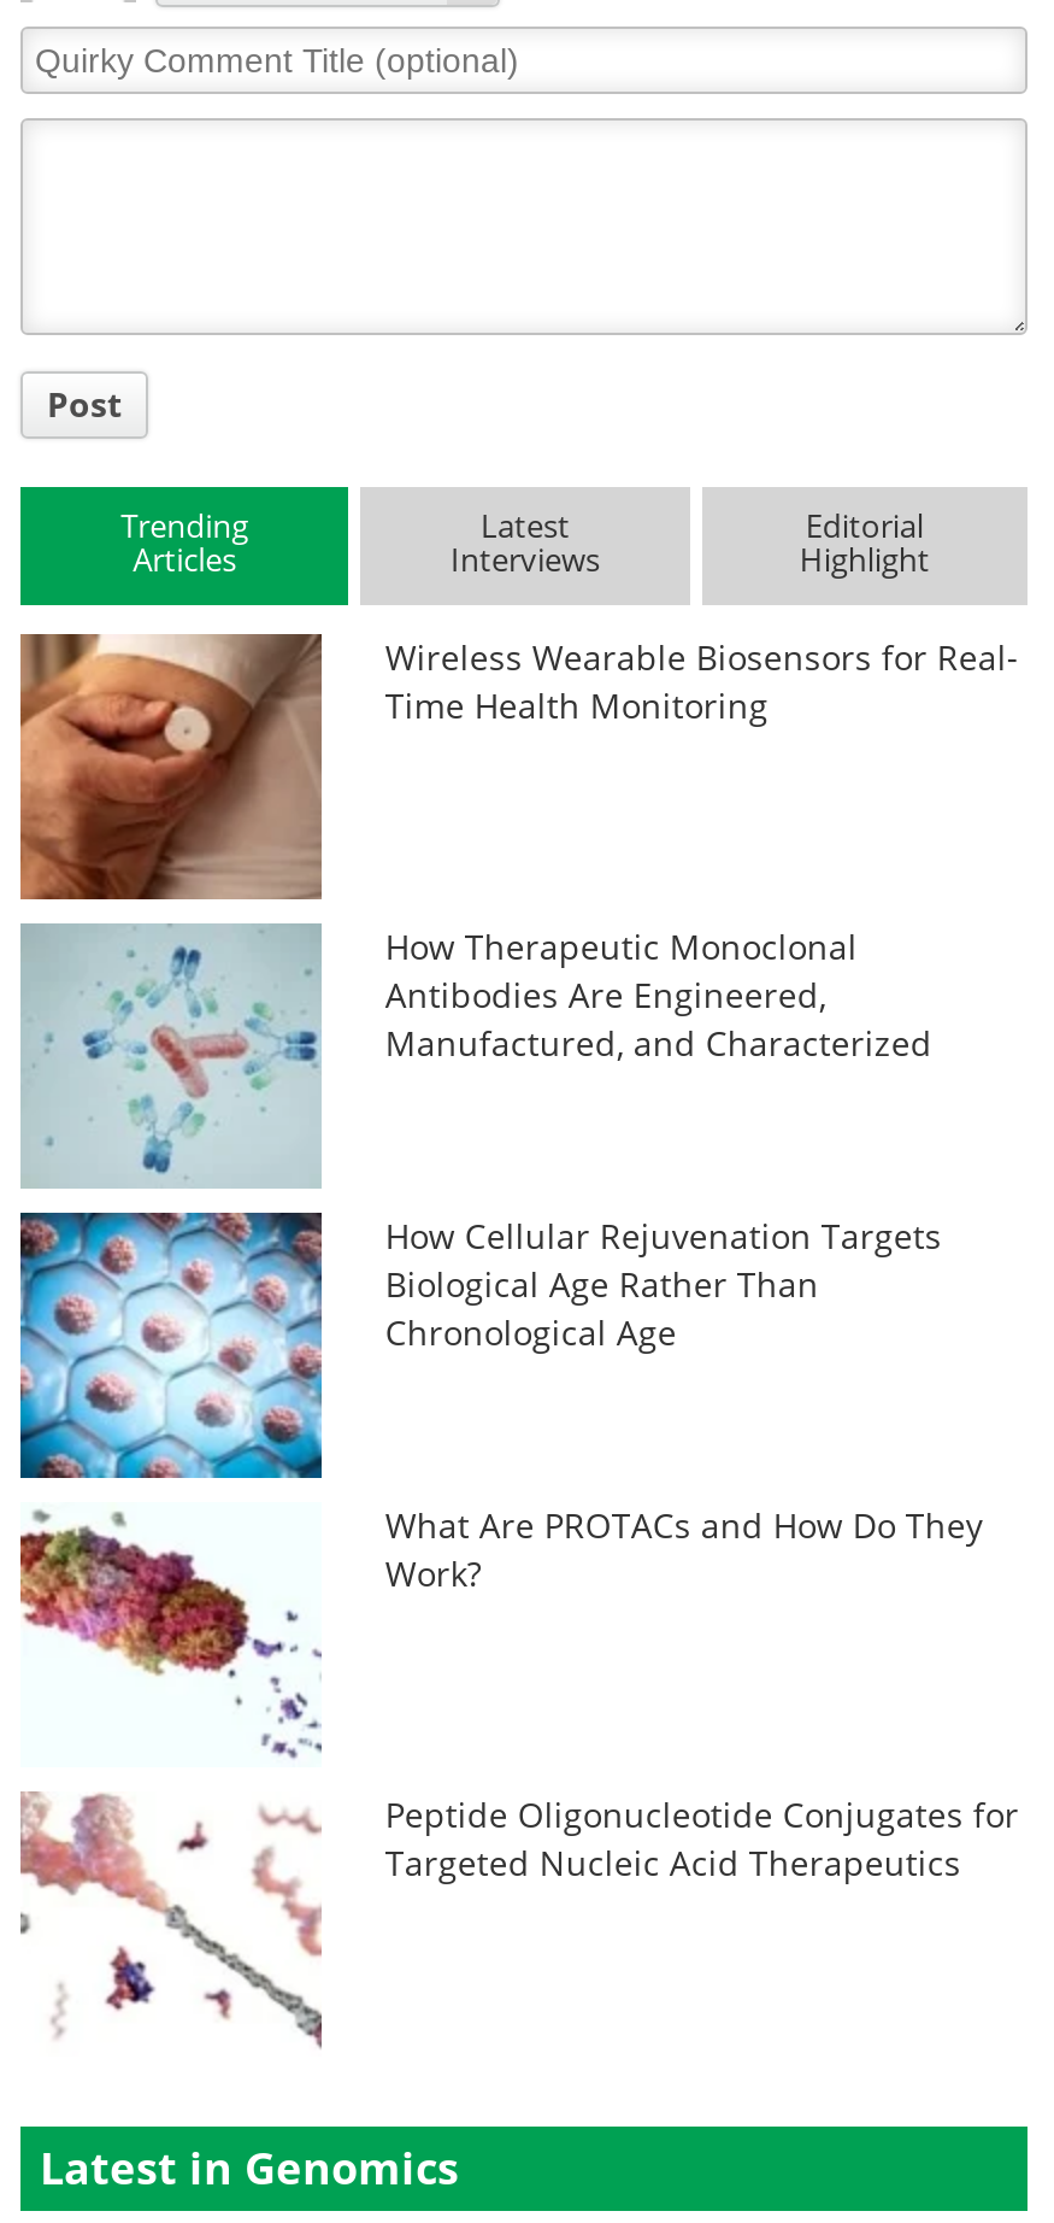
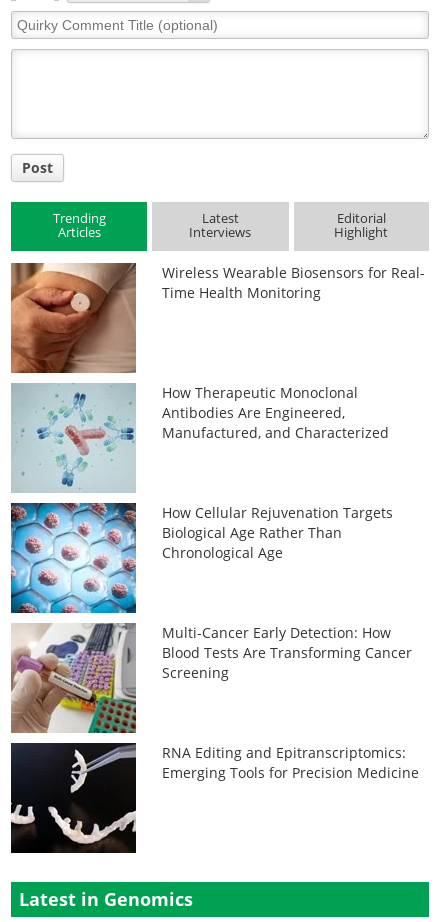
- [image]
- What Are PROTACs and How Do They
- Work?
+ [image]
+ Multi-Cancer Early Detection: How
+ Blood Tests Are Transforming Cancer
+ Screening

- [image]
- Peptide Oligonucleotide Conjugates for
- Targeted Nucleic Acid Therapeutics
+ [image]
+ RNA Editing and Epitranscriptomics:
+ Emerging Tools for Precision Medicine
